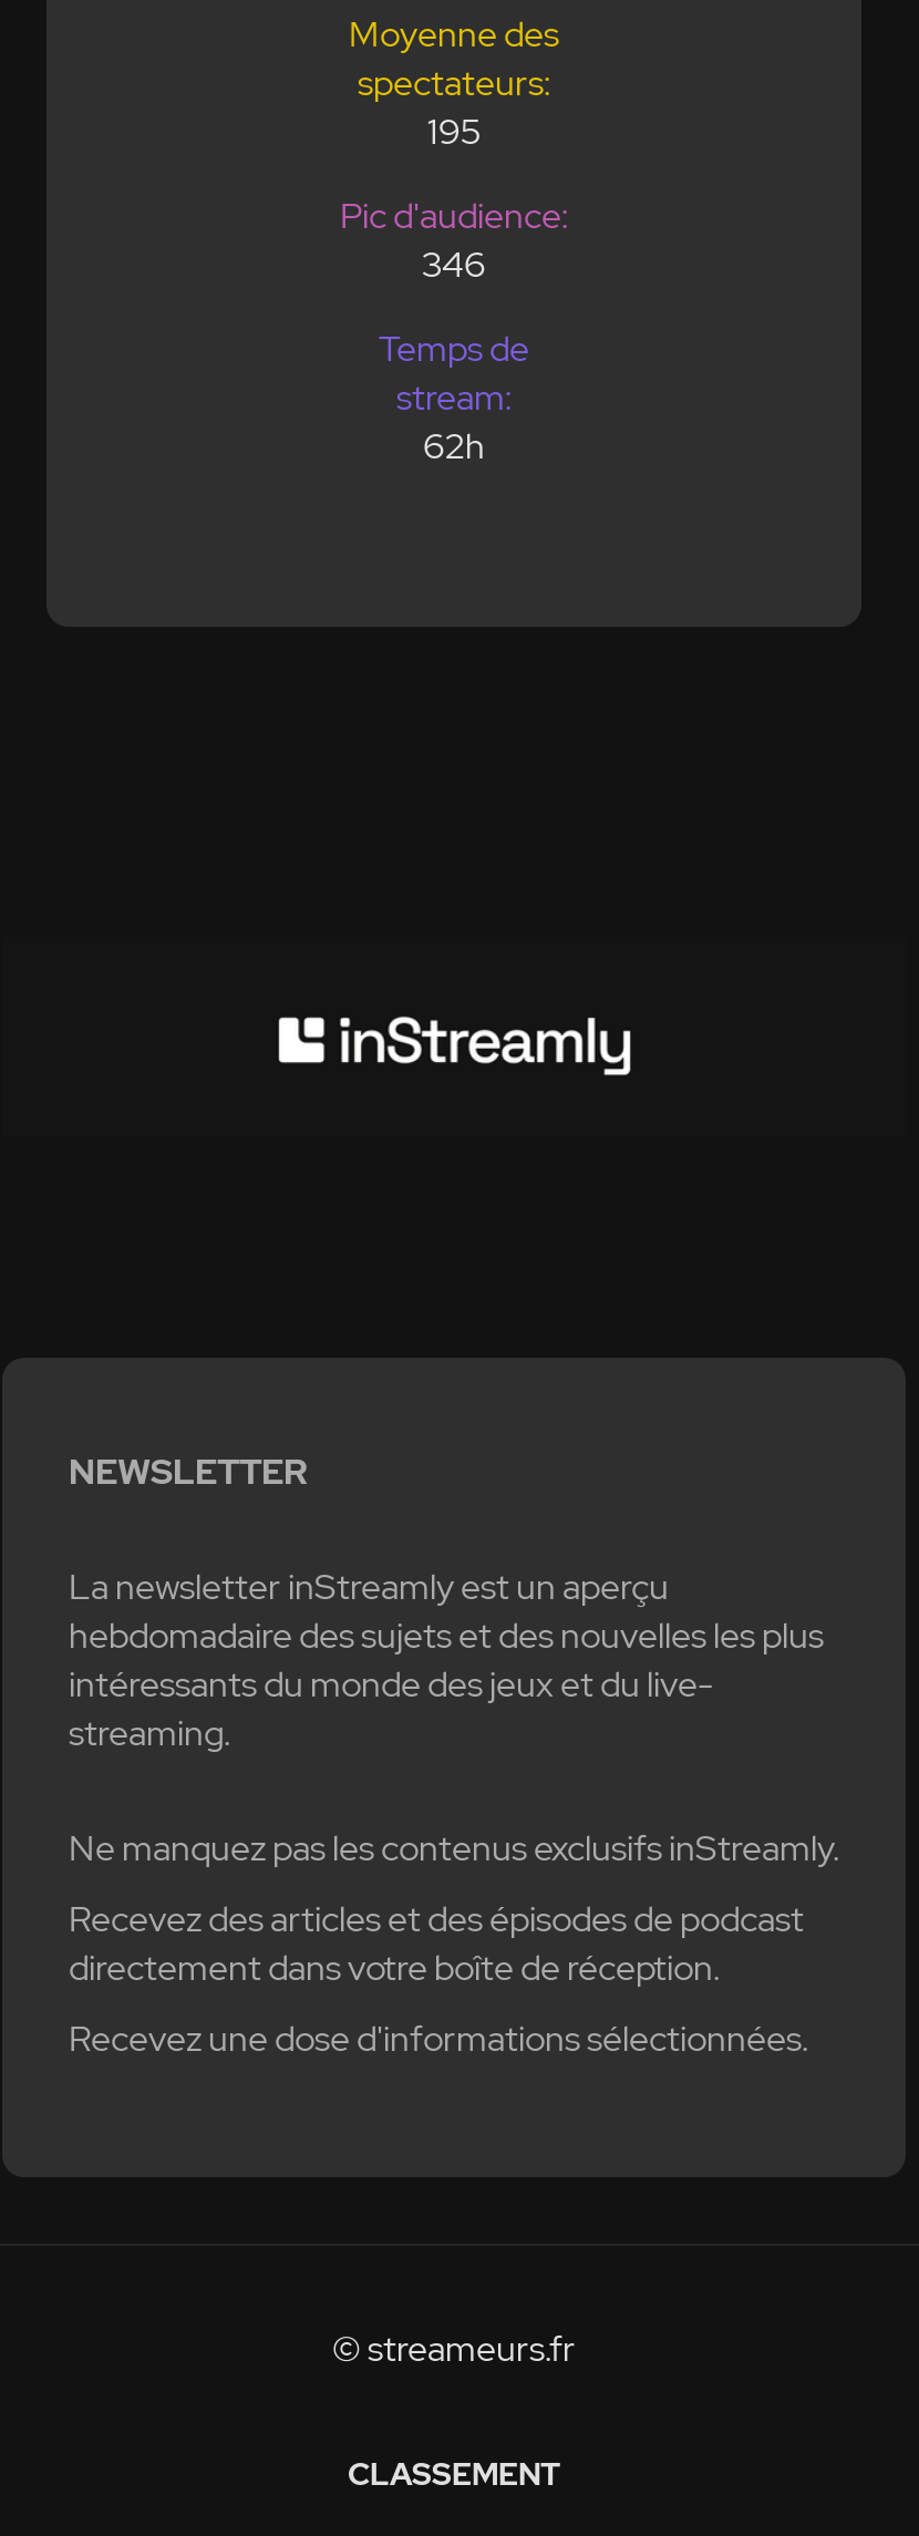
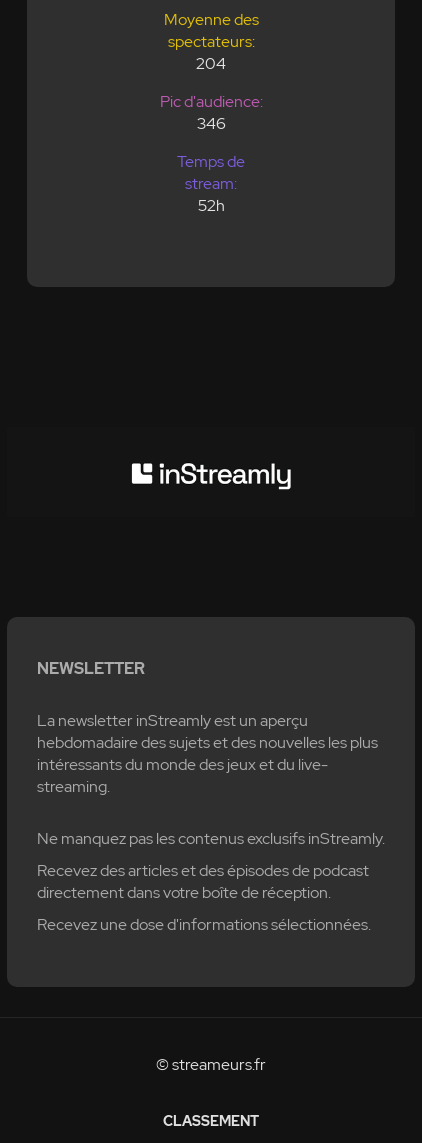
- 195
+ 204

- 62h
+ 52h
